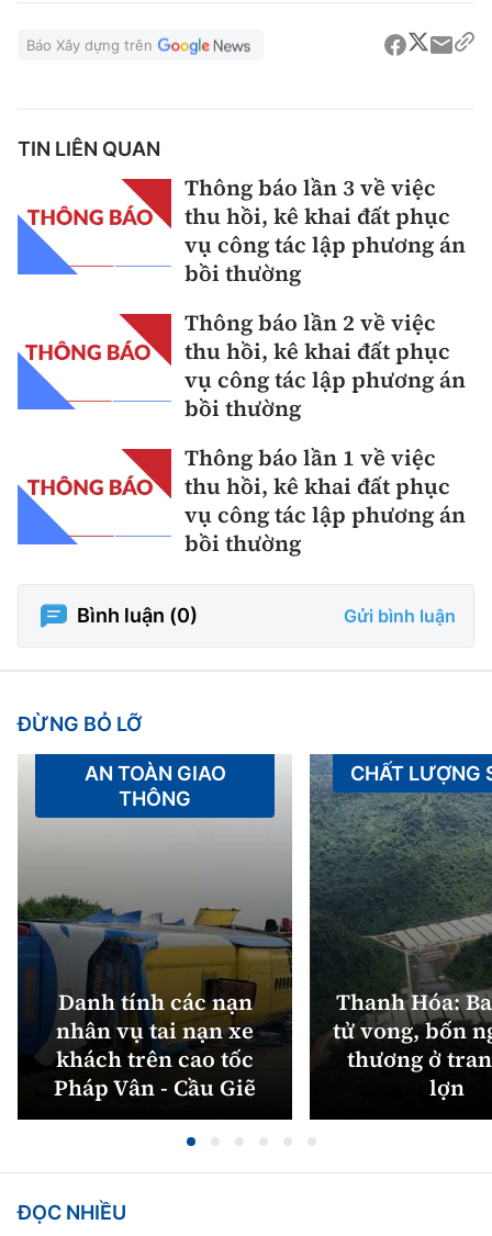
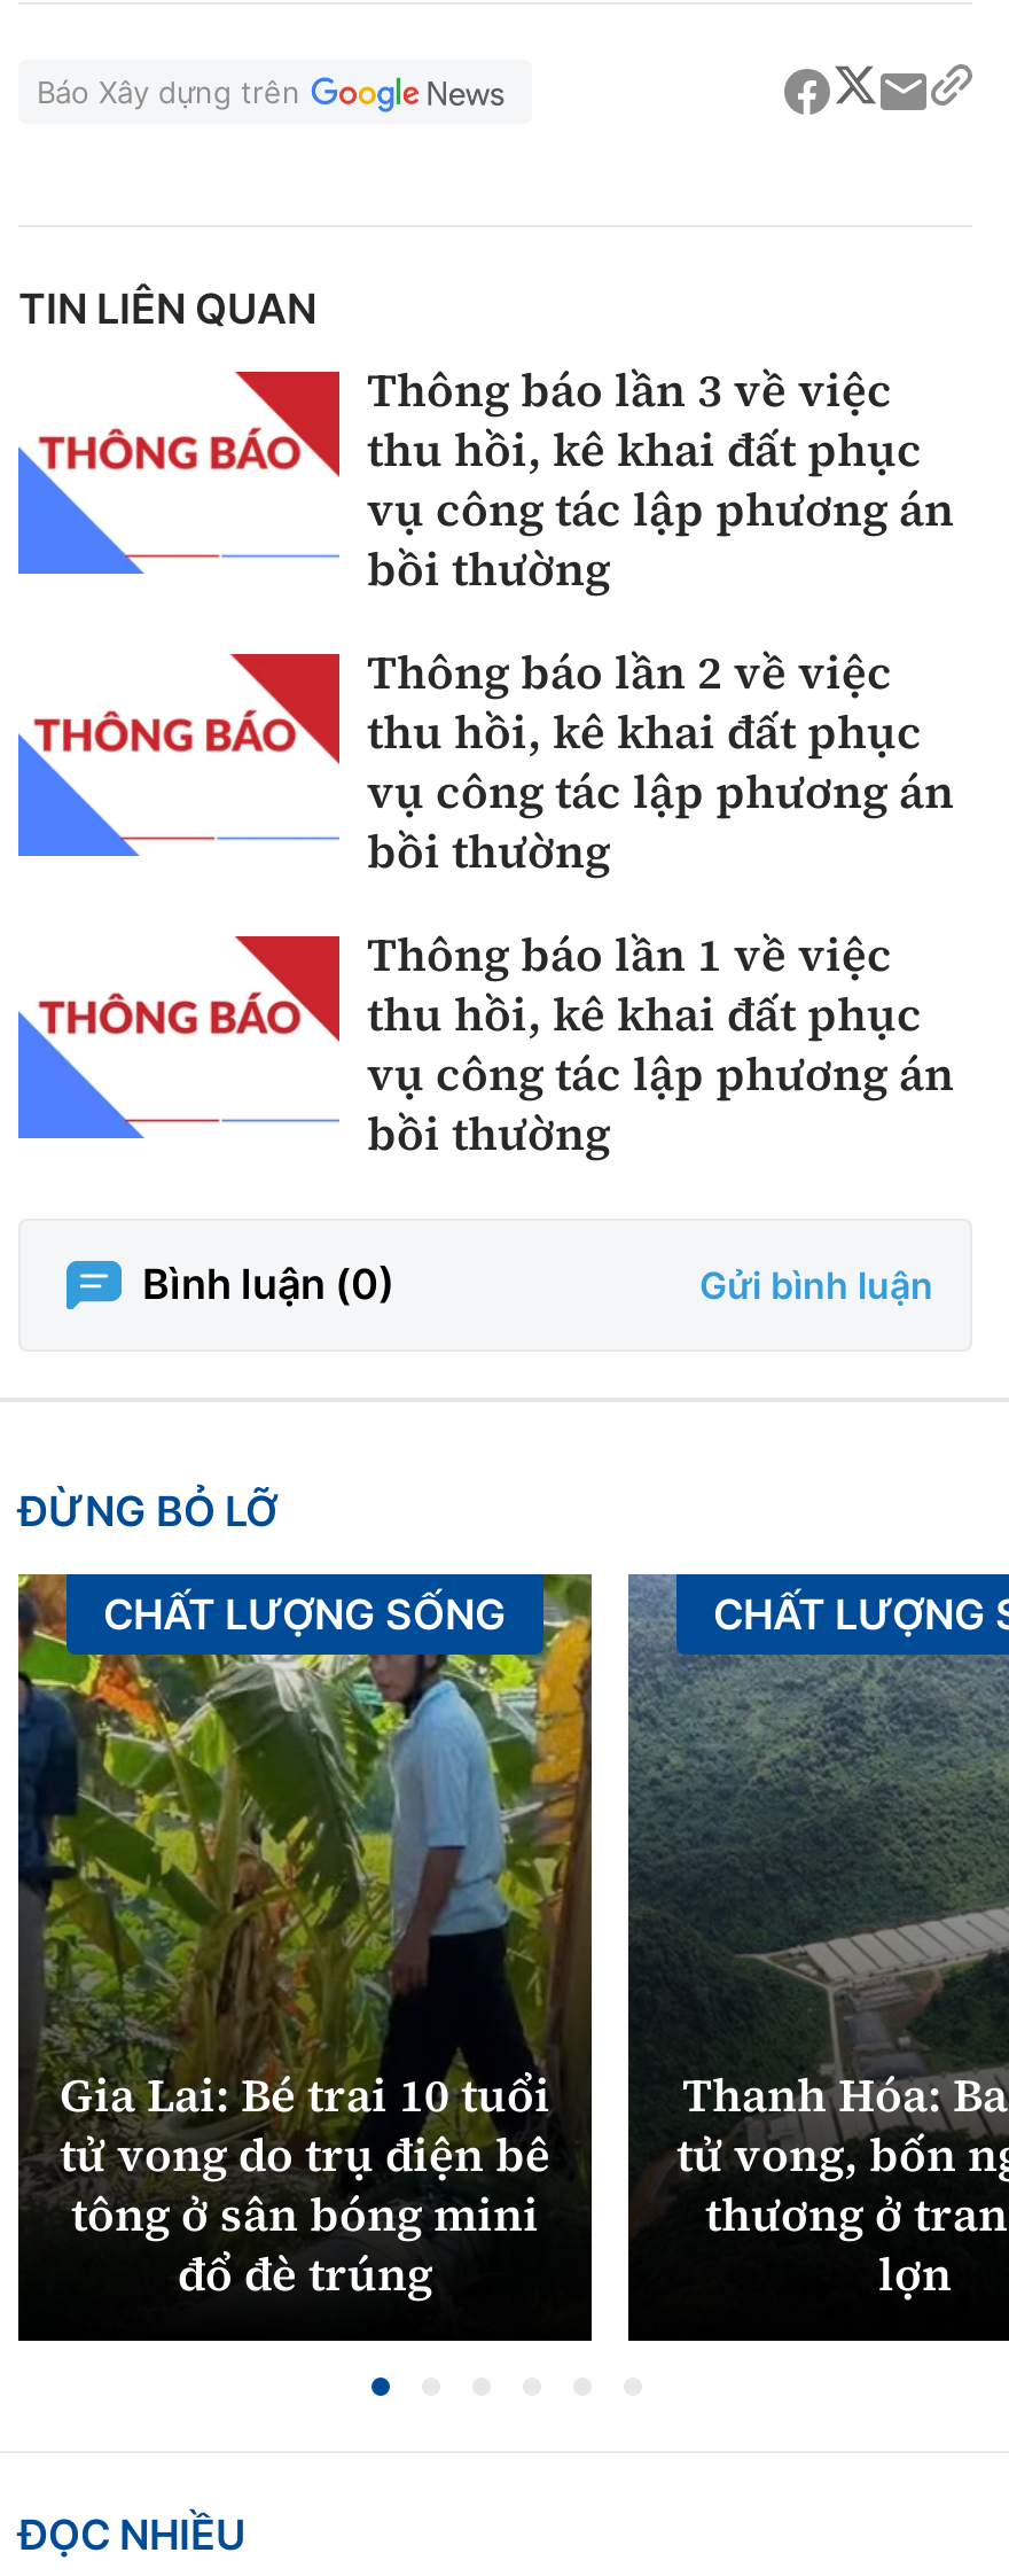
- [image]
- AN TOÀN GIAO
- THÔNG
+ [image]
+ CHẤT LƯỢNG SỐNG

- Danh tính các nạn
- nhân vụ tai nạn xe
- khách trên cao tốc
- Pháp Vân - Cầu Giẽ
+ Gia Lai: Bé trai 10 tuổi
+ tử vong do trụ điện bê
+ tông ở sân bóng mini
+ đổ đè trúng
